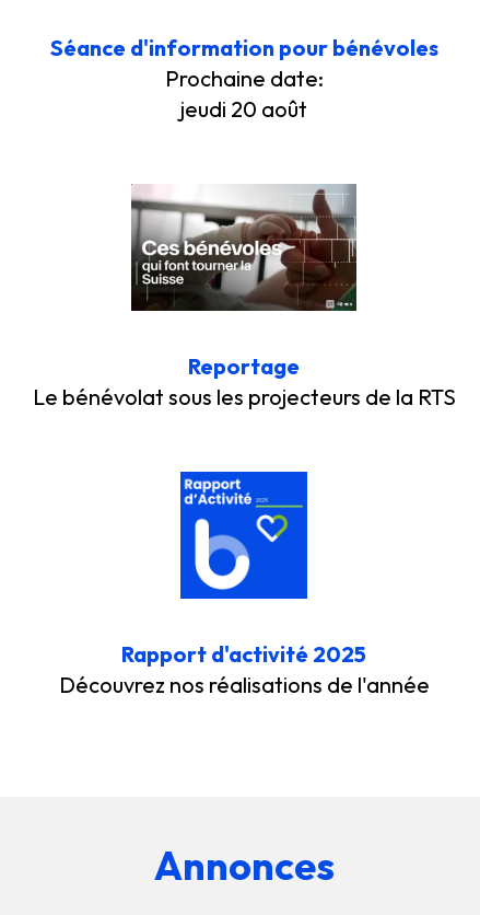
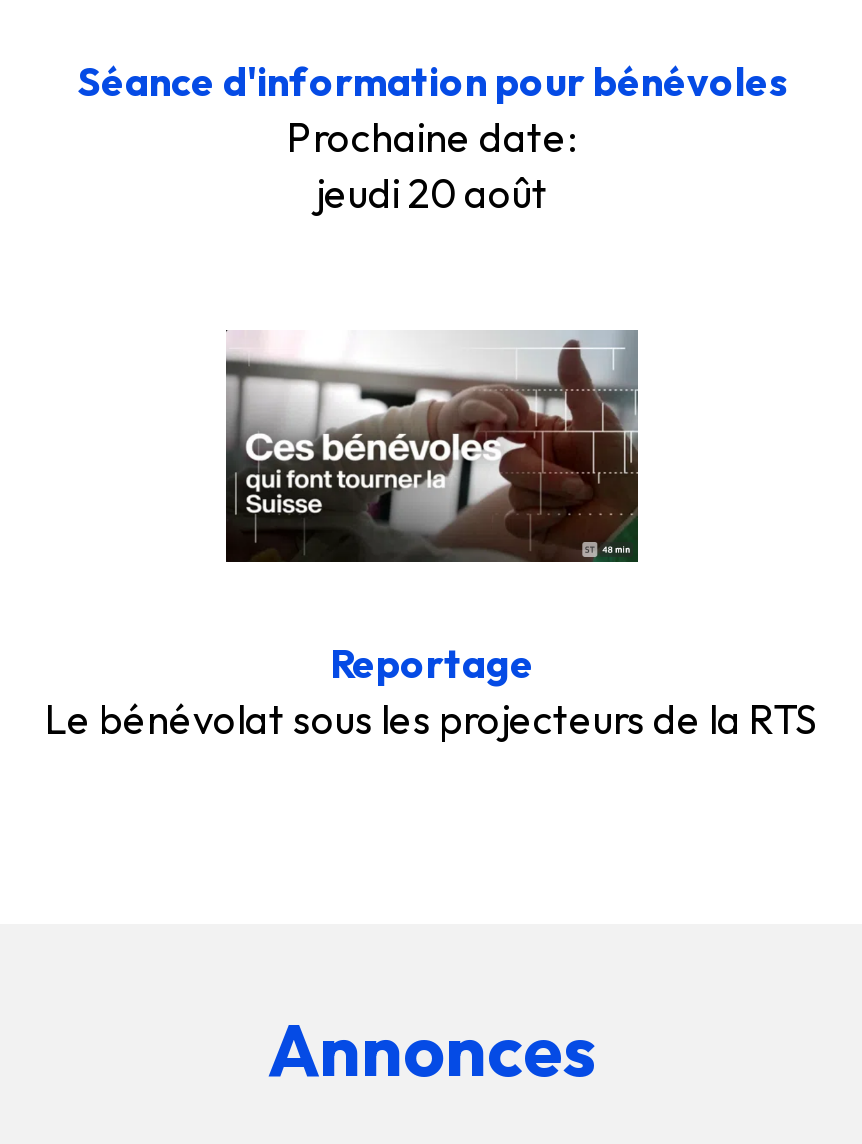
- [image]
- Rapport d'activité 2025
- Découvrez nos réalisations de l'année
